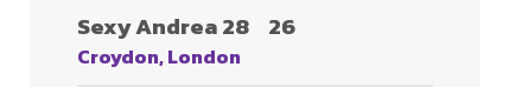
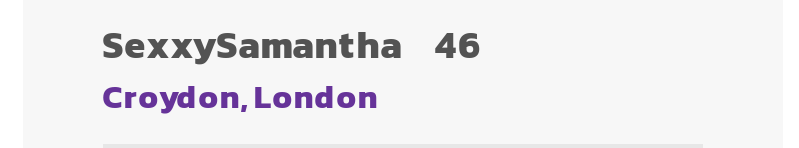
- Sexy Andrea 28 26
+ SexxySamantha 46
